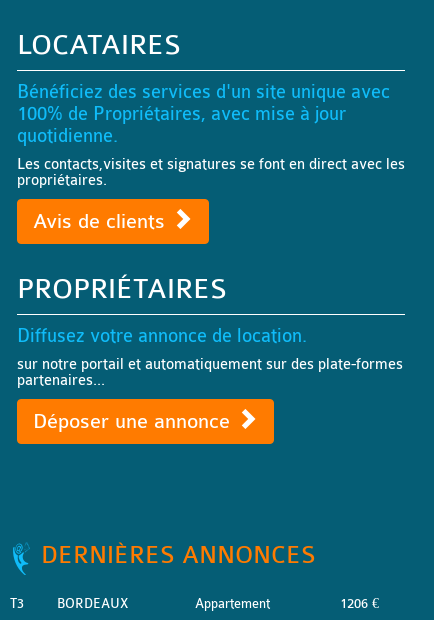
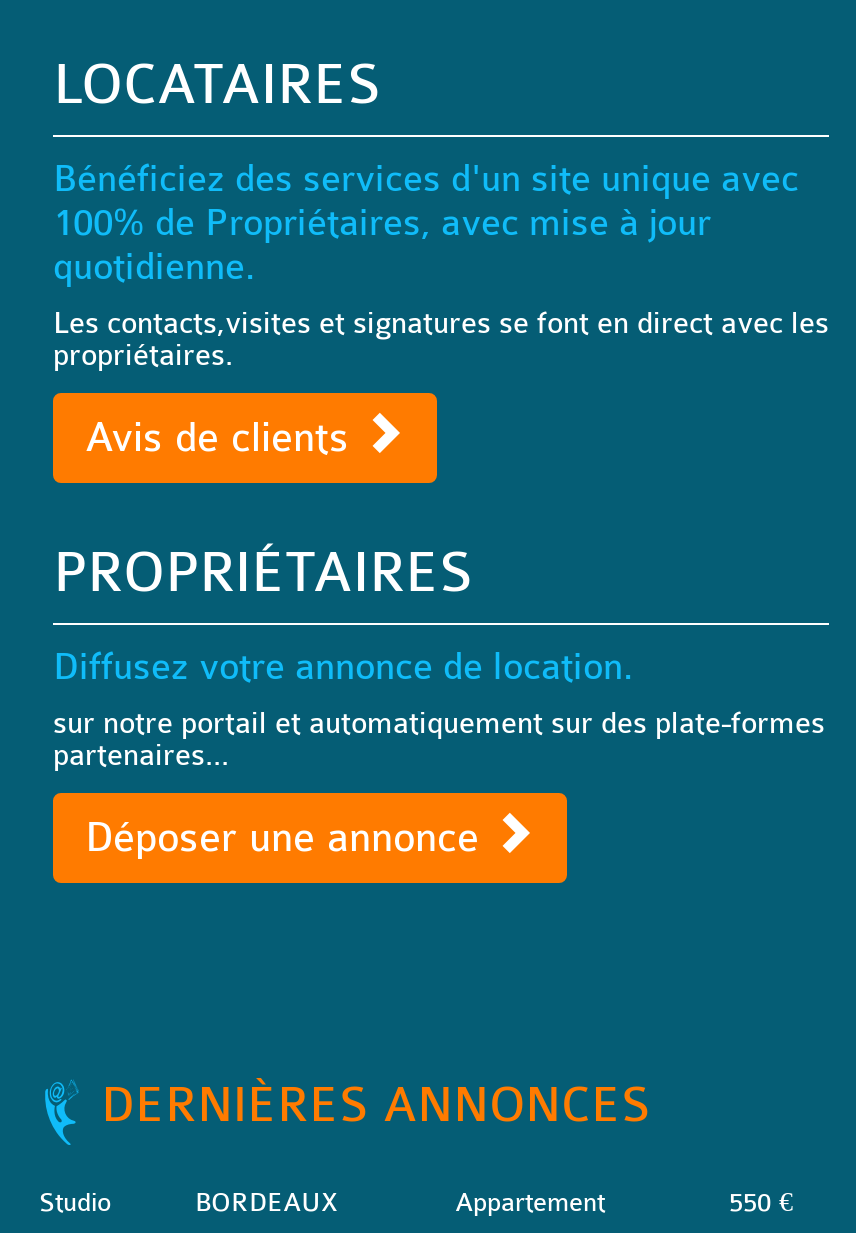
- T3
+ Studio

- 1206 €
+ 550 €
